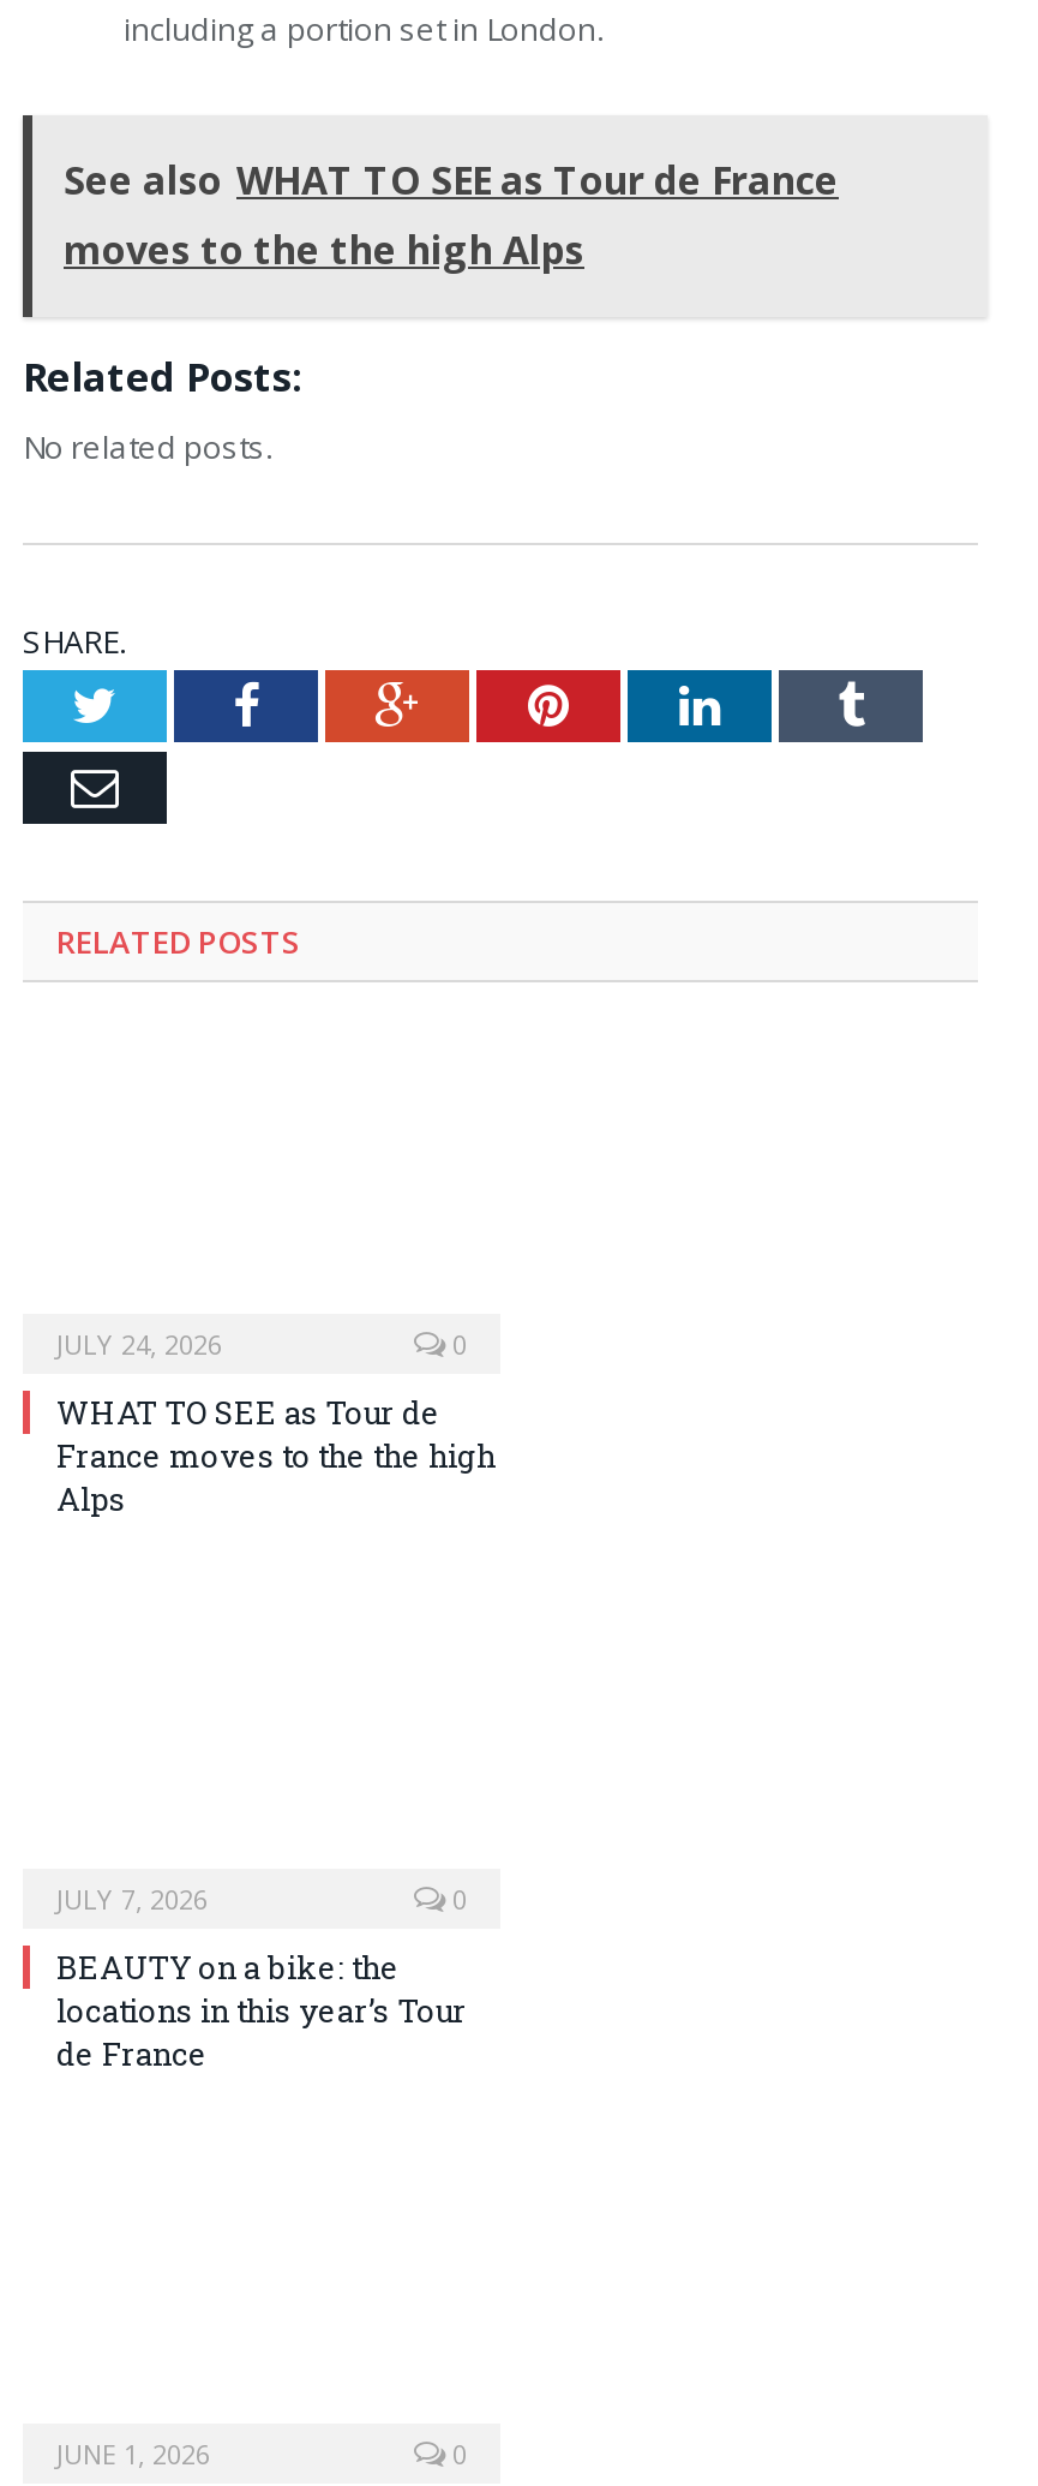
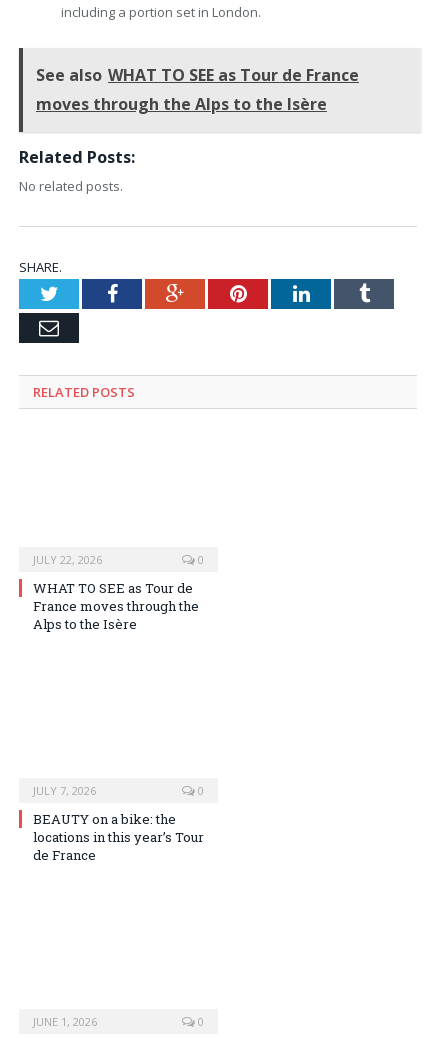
- moves to the the high Alps
+ moves through the Alps to the Isère

- JULY 24, 2026
+ JULY 22, 2026

- France moves to the the high
- Alps
+ France moves through the
+ Alps to the Isère
